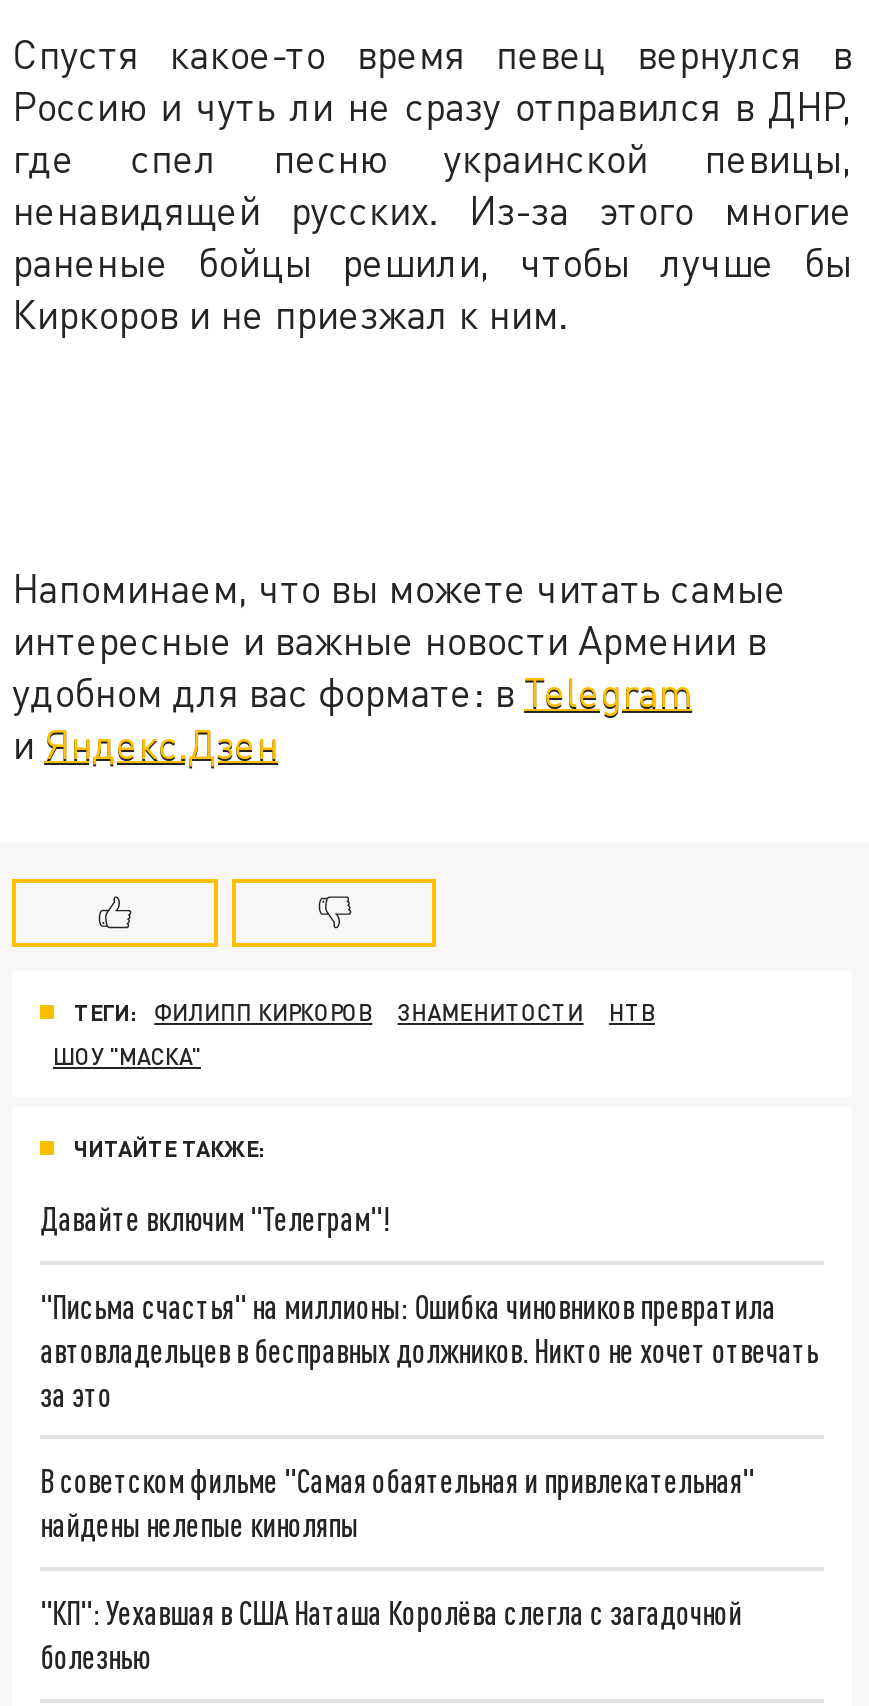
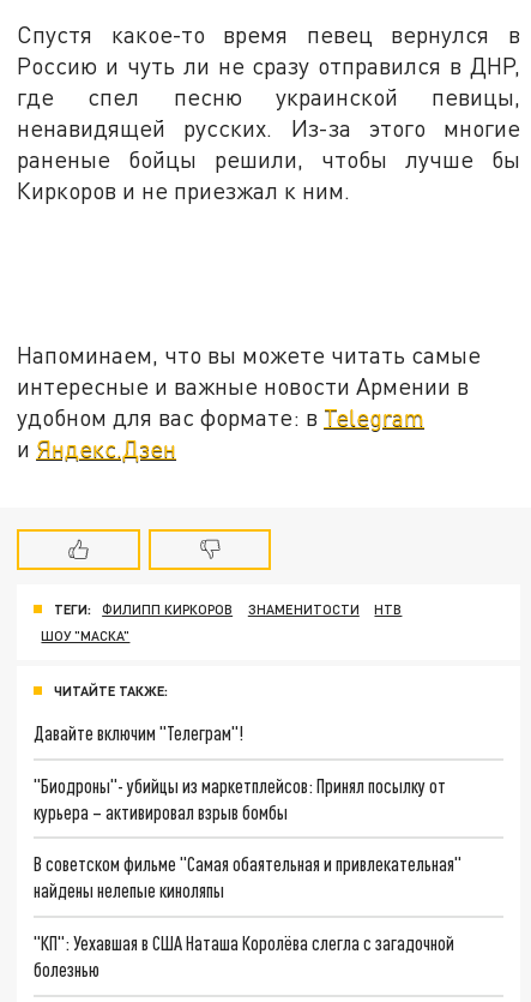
- "Письма счастья" на миллионы: Ошибка чиновников превратила
- автовладельцев в бесправных должников. Никто не хочет отвечать
- за это
+ "Биодроны"- убийцы из маркетплейсов: Принял посылку от
+ курьера – активировал взрыв бомбы
